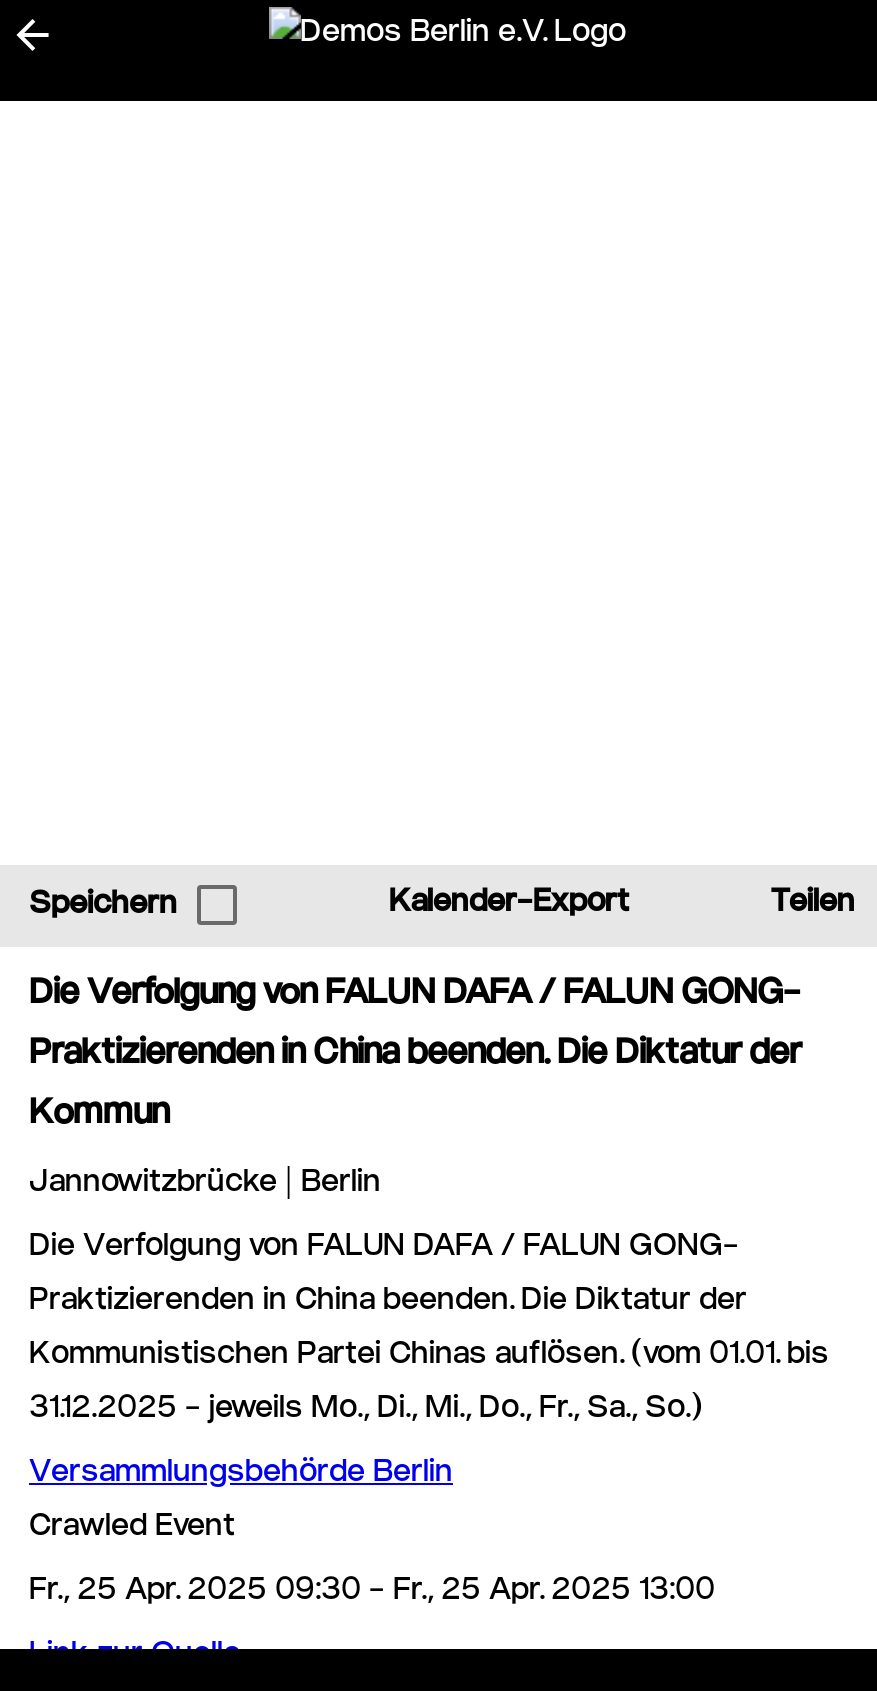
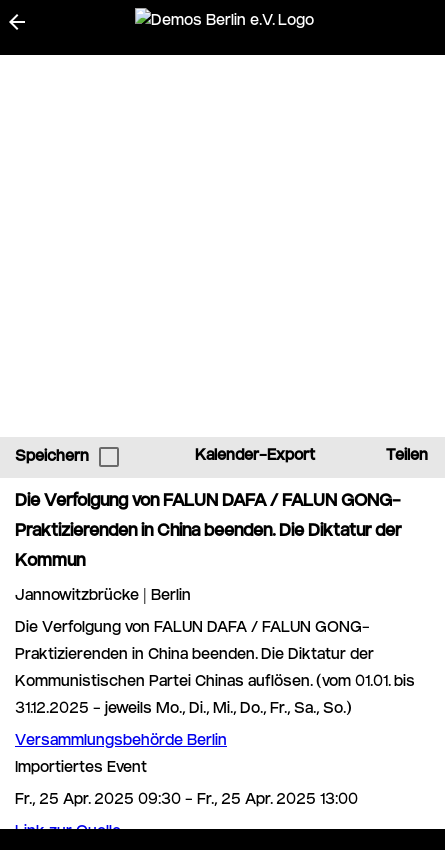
- Crawled Event
+ Importiertes Event
